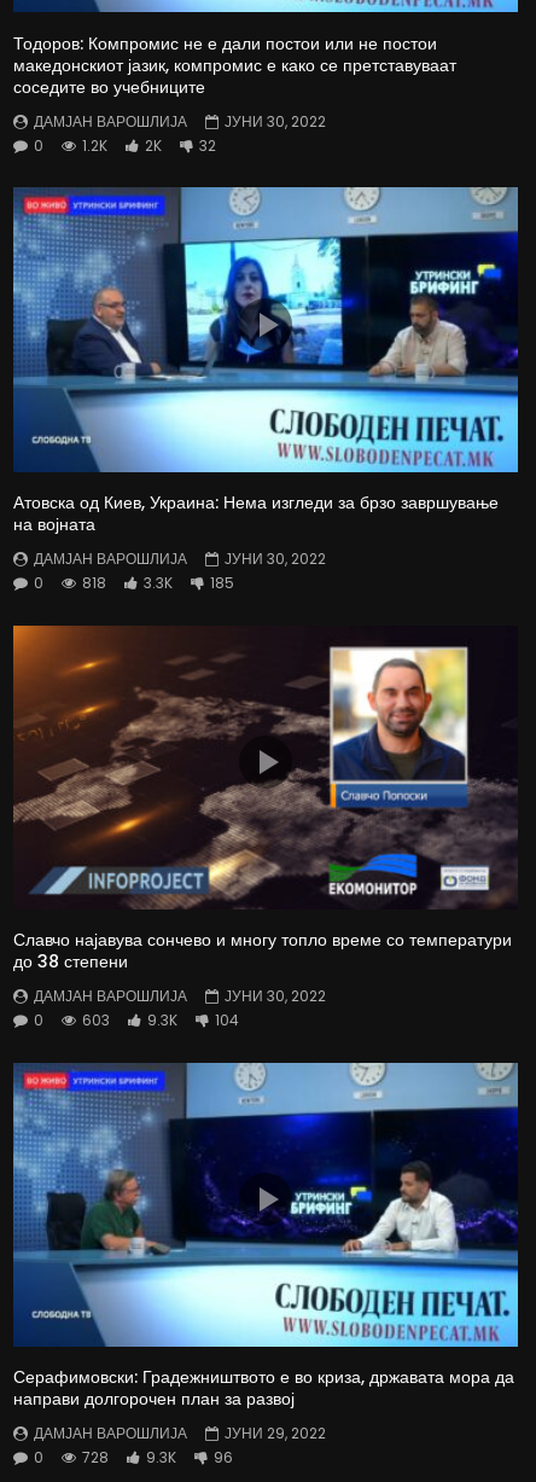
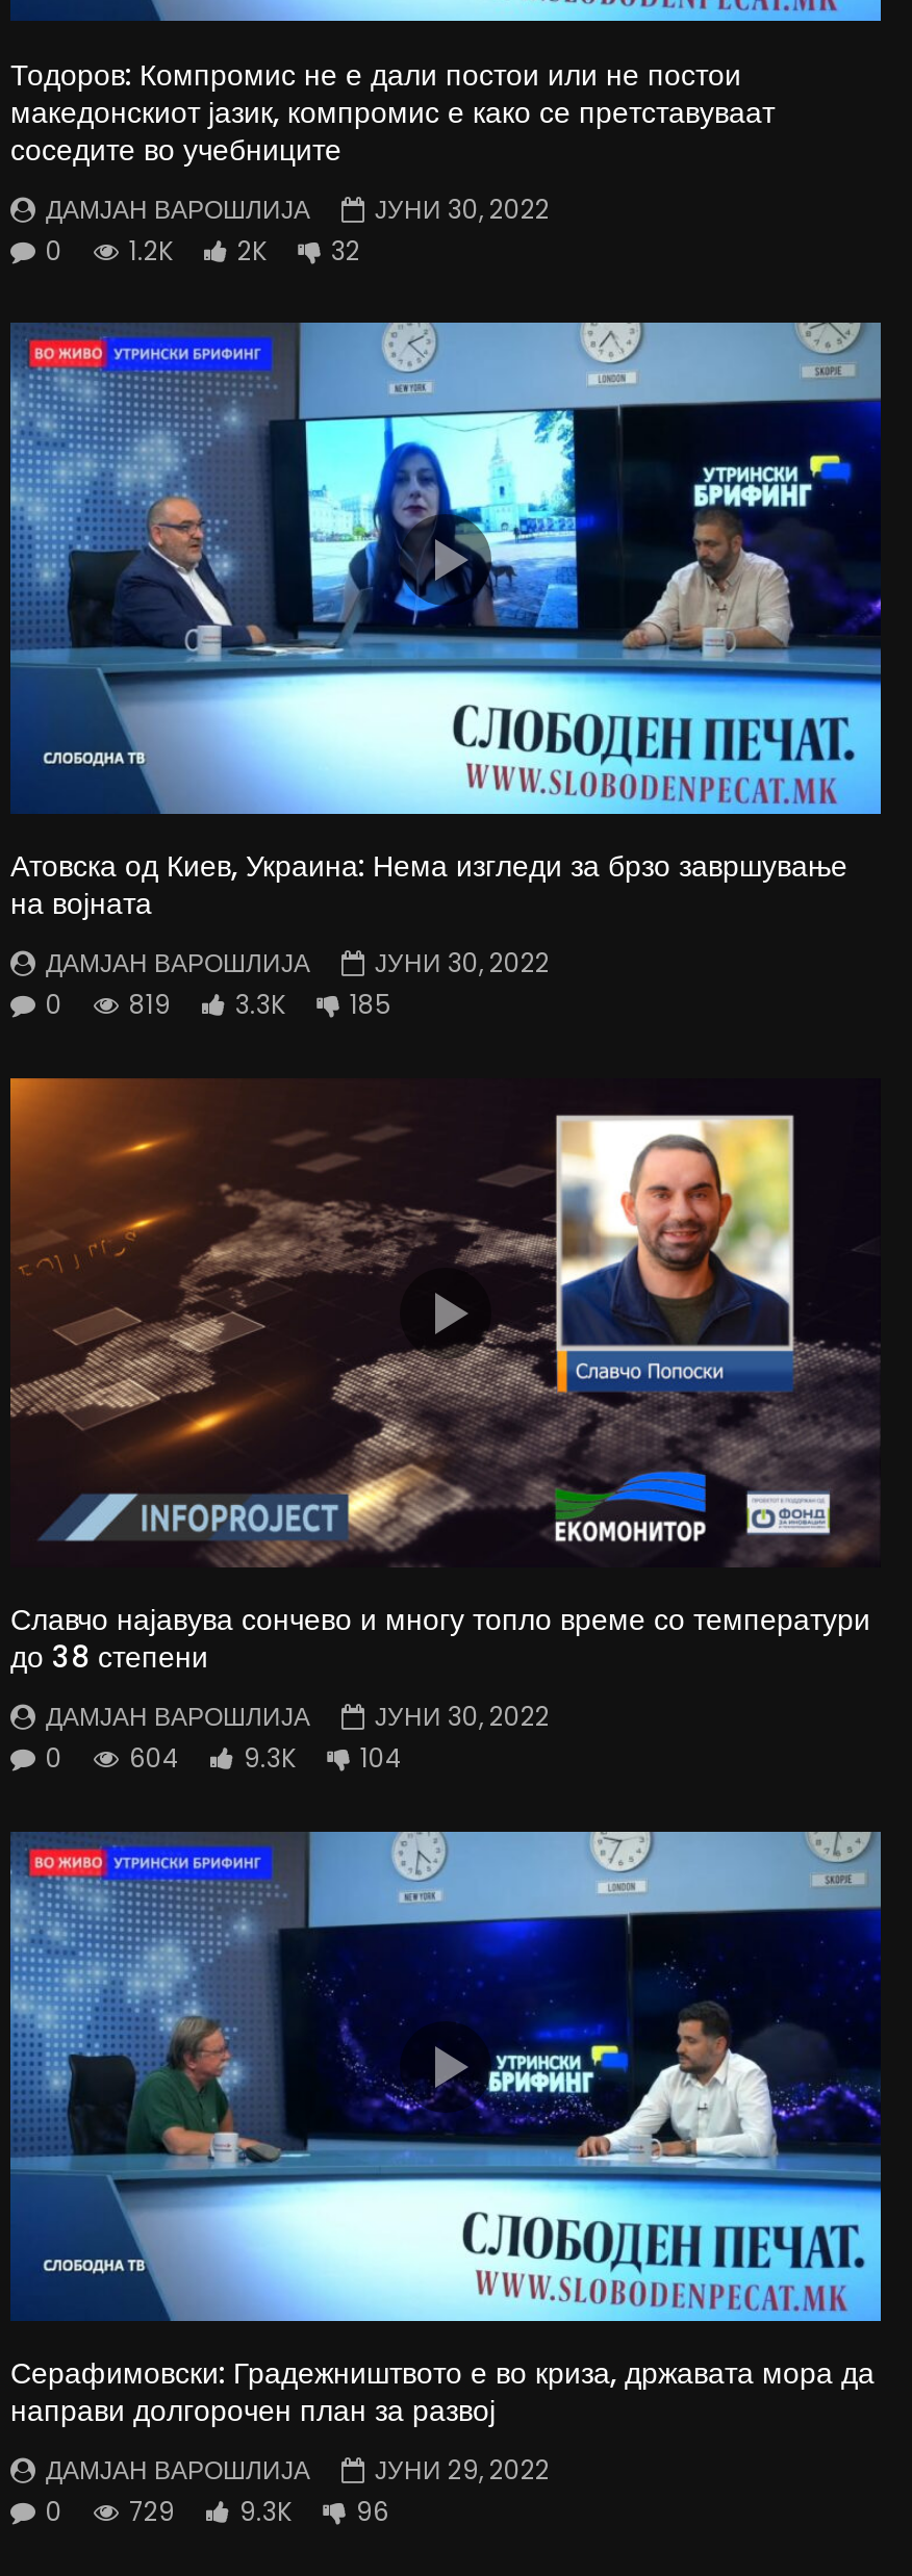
- 0 818 3.3K 185
+ 0 819 3.3K 185

- 0 603 9.3K 104
+ 0 604 9.3K 104

- 0 728 9.3K 96
+ 0 729 9.3K 96
